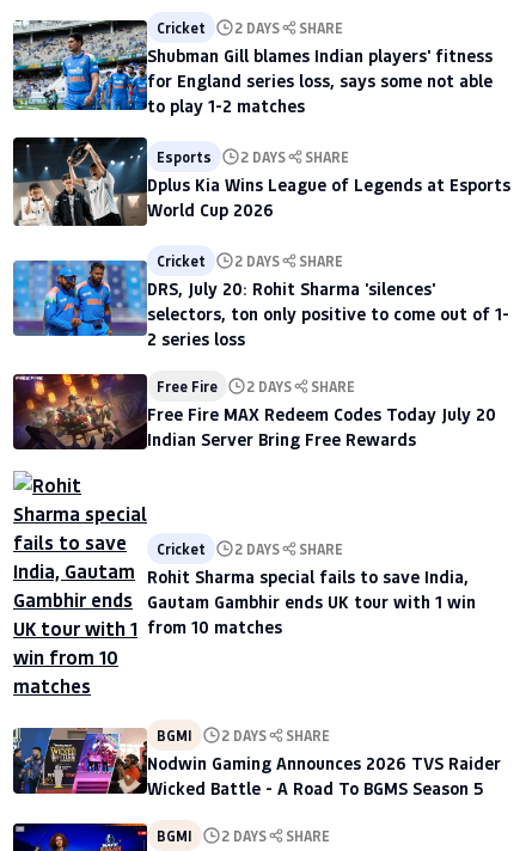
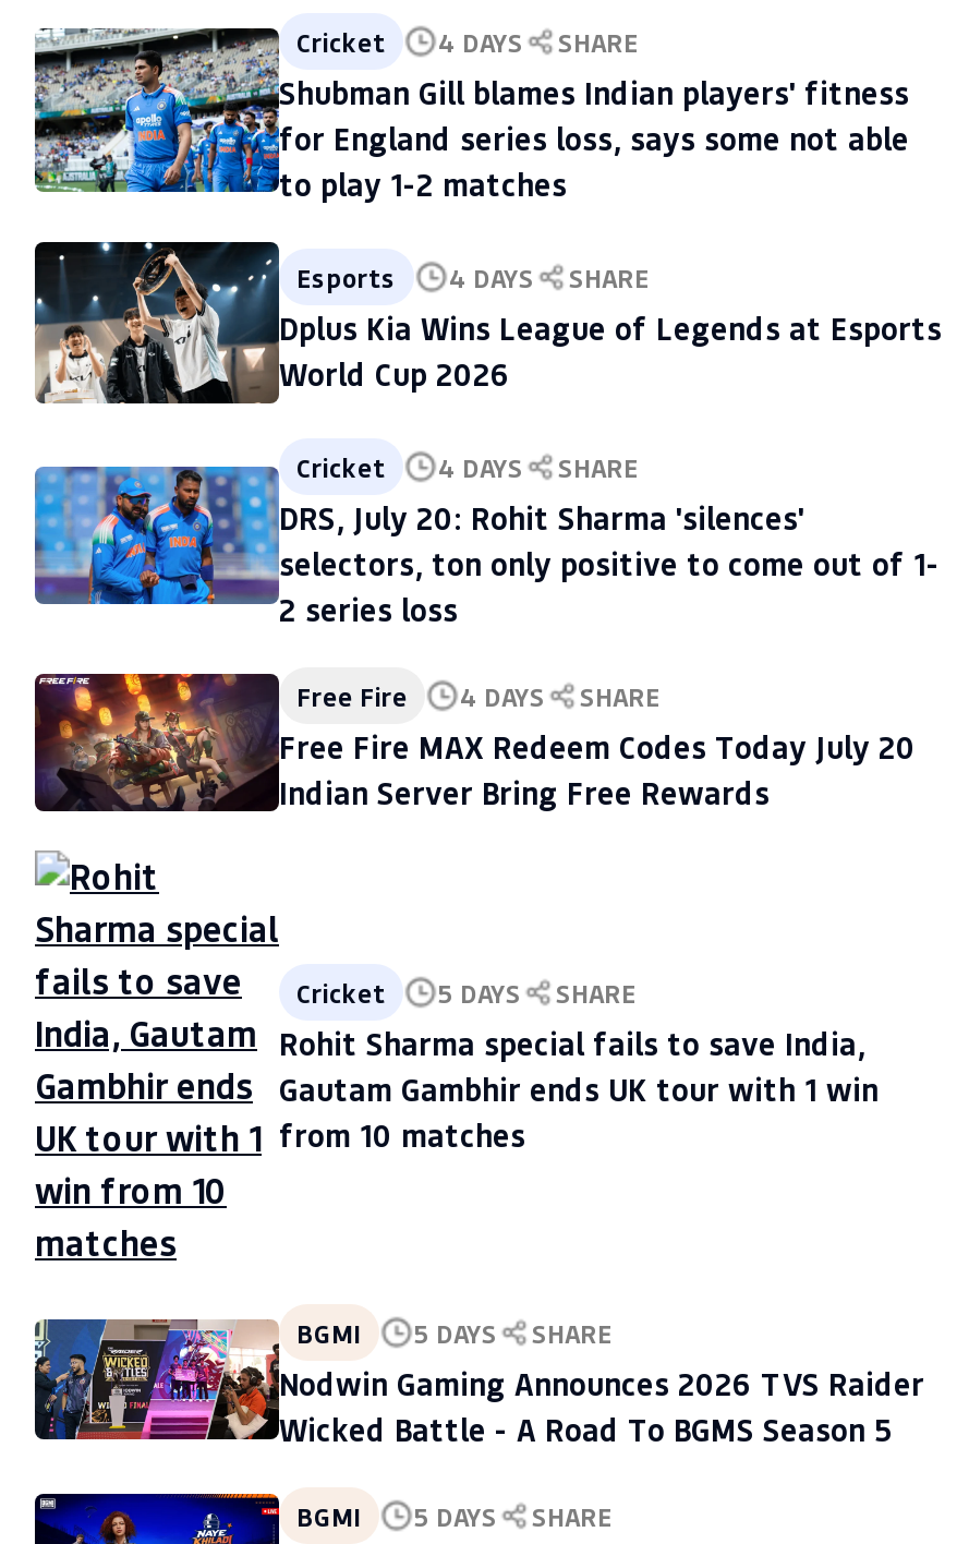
- Cricket 2 DAYS SHARE
+ Cricket 4 DAYS SHARE

- Esports 2 DAYS SHARE
+ Esports 4 DAYS SHARE

- Cricket 2 DAYS SHARE
+ Cricket 4 DAYS SHARE

- Free Fire 2 DAYS SHARE
+ Free Fire 4 DAYS SHARE

- Cricket 2 DAYS SHARE
+ Cricket 5 DAYS SHARE

- BGMI 2 DAYS SHARE
+ BGMI 5 DAYS SHARE

- BGMI 2 DAYS SHARE
+ BGMI 5 DAYS SHARE
